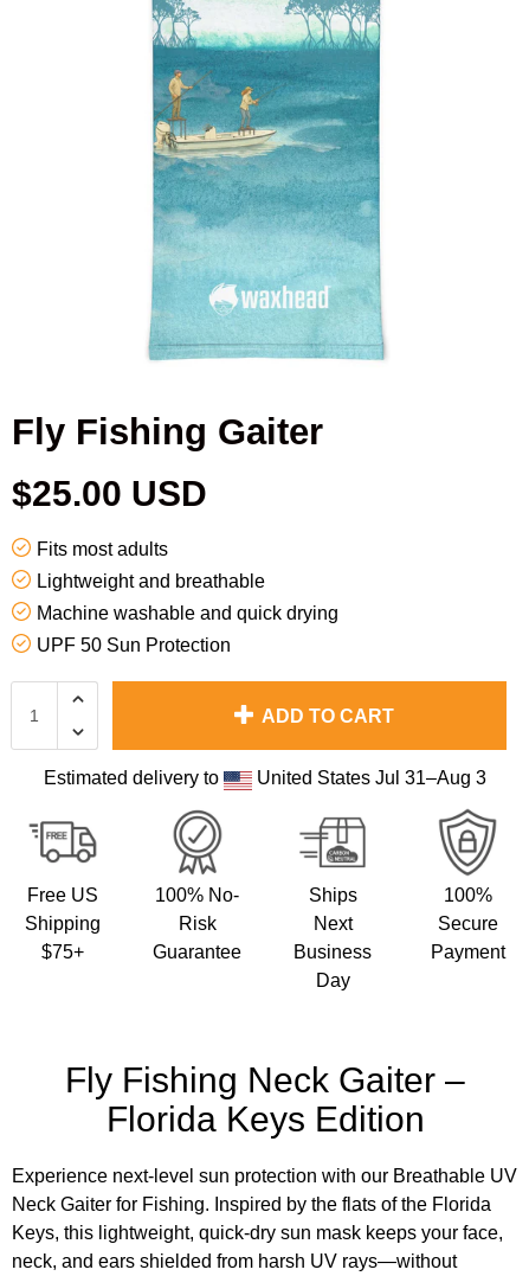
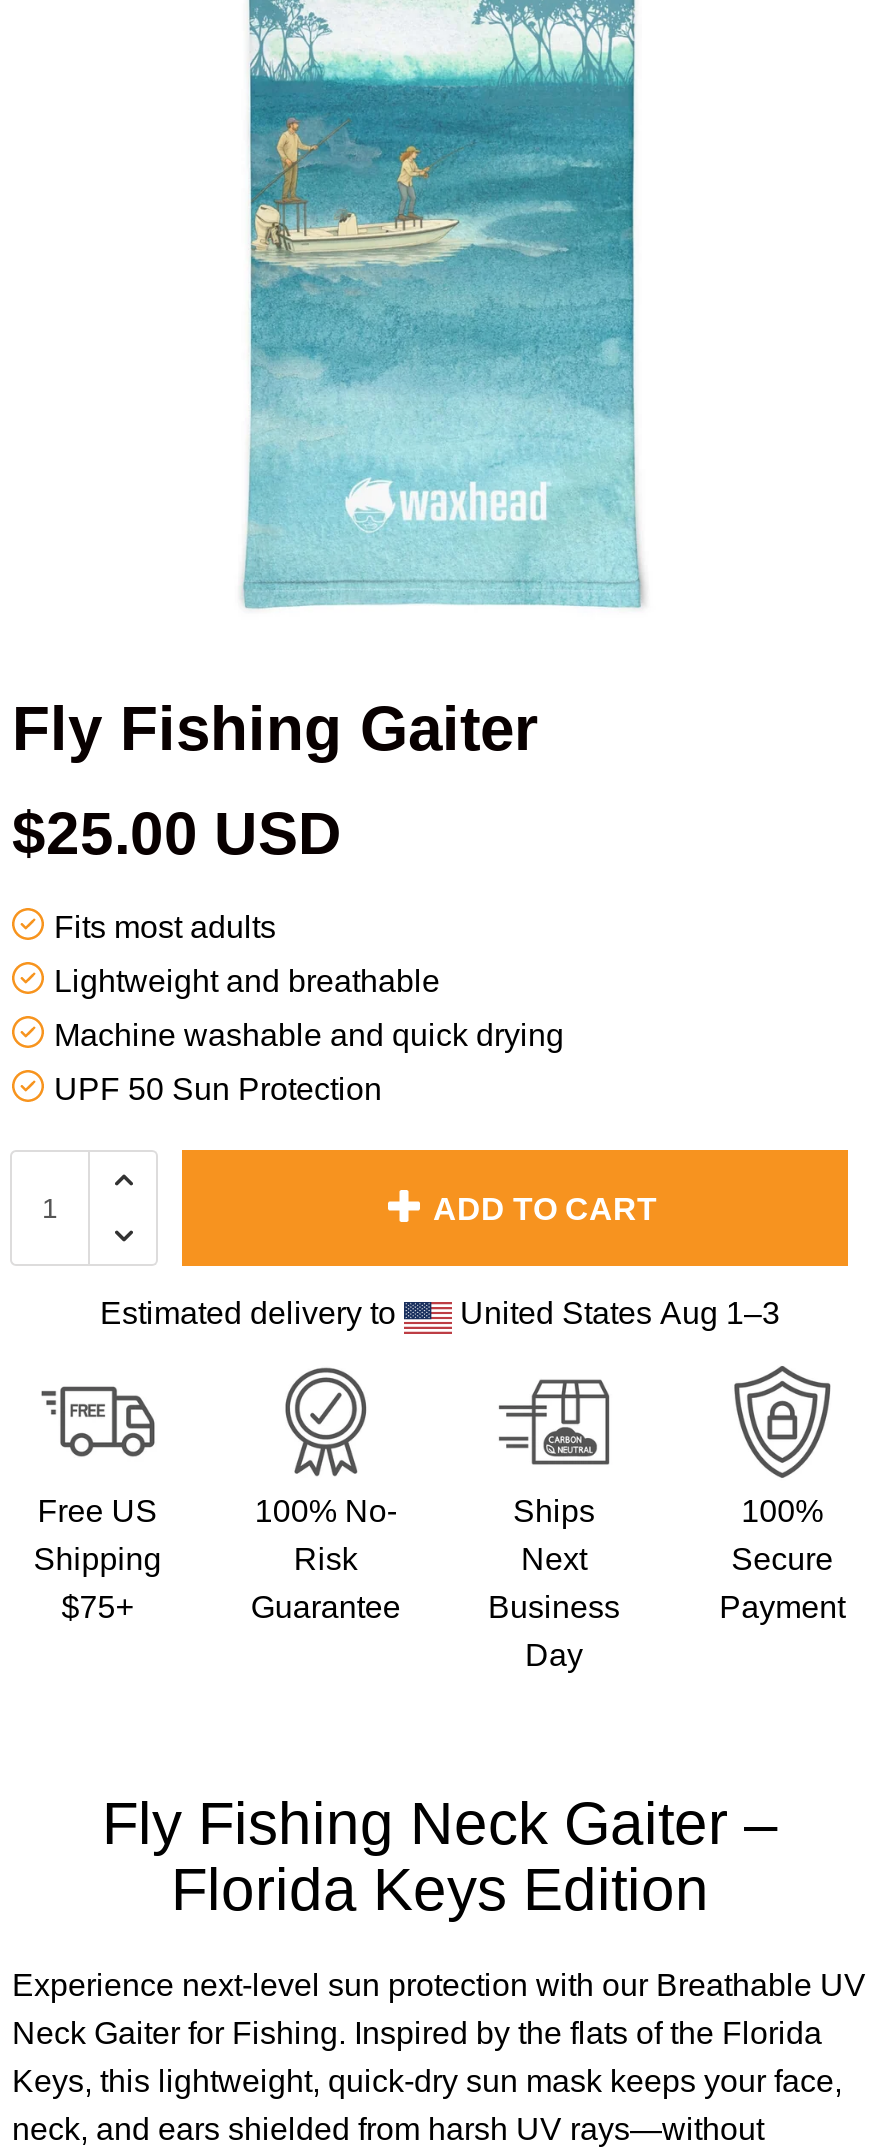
- United States Jul 31–Aug 3
+ United States Aug 1–3
